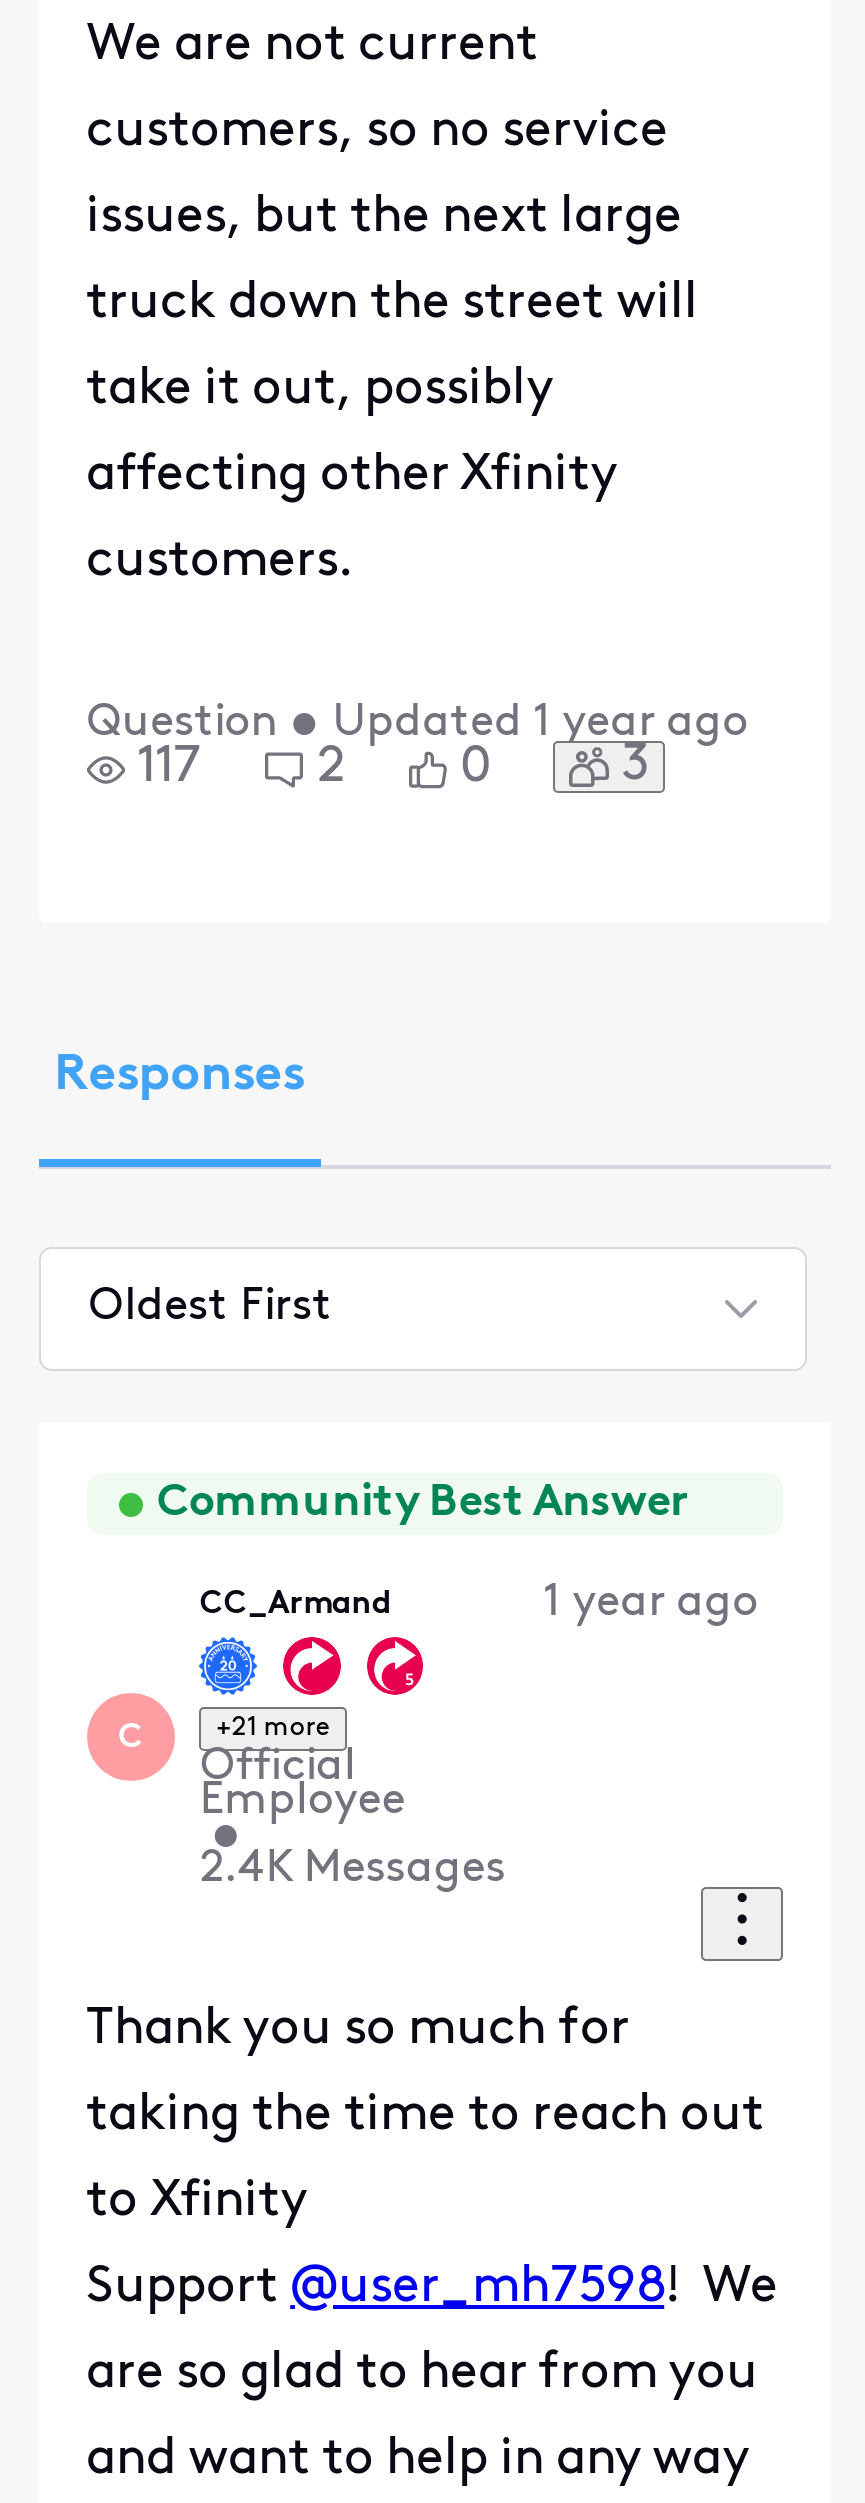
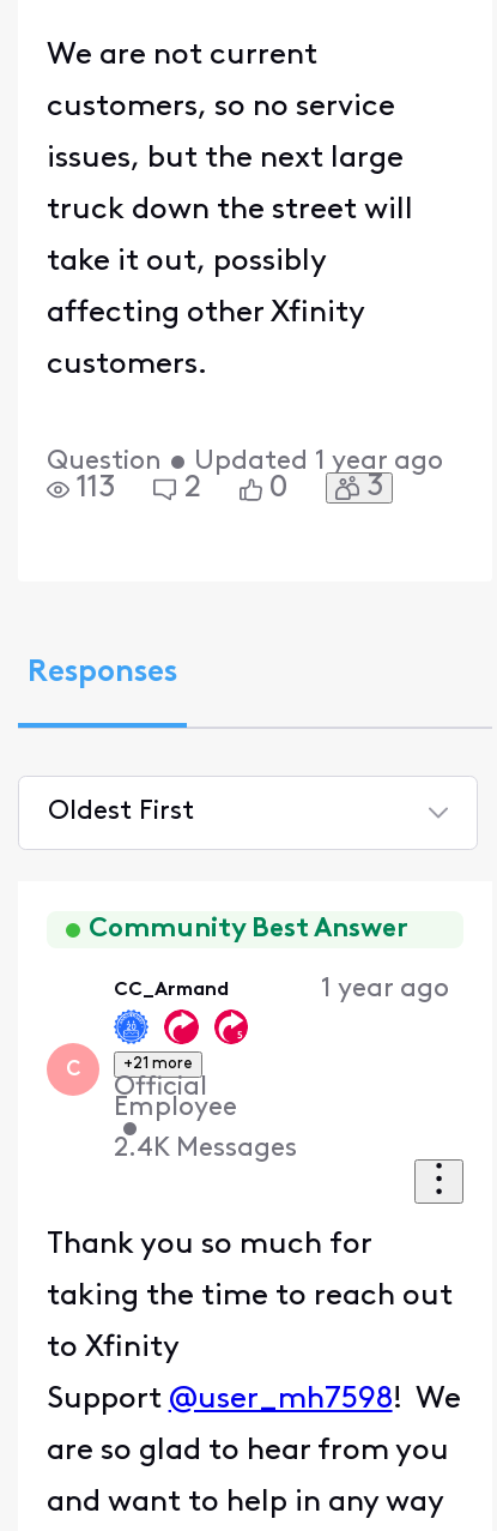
- 117
+ 113
